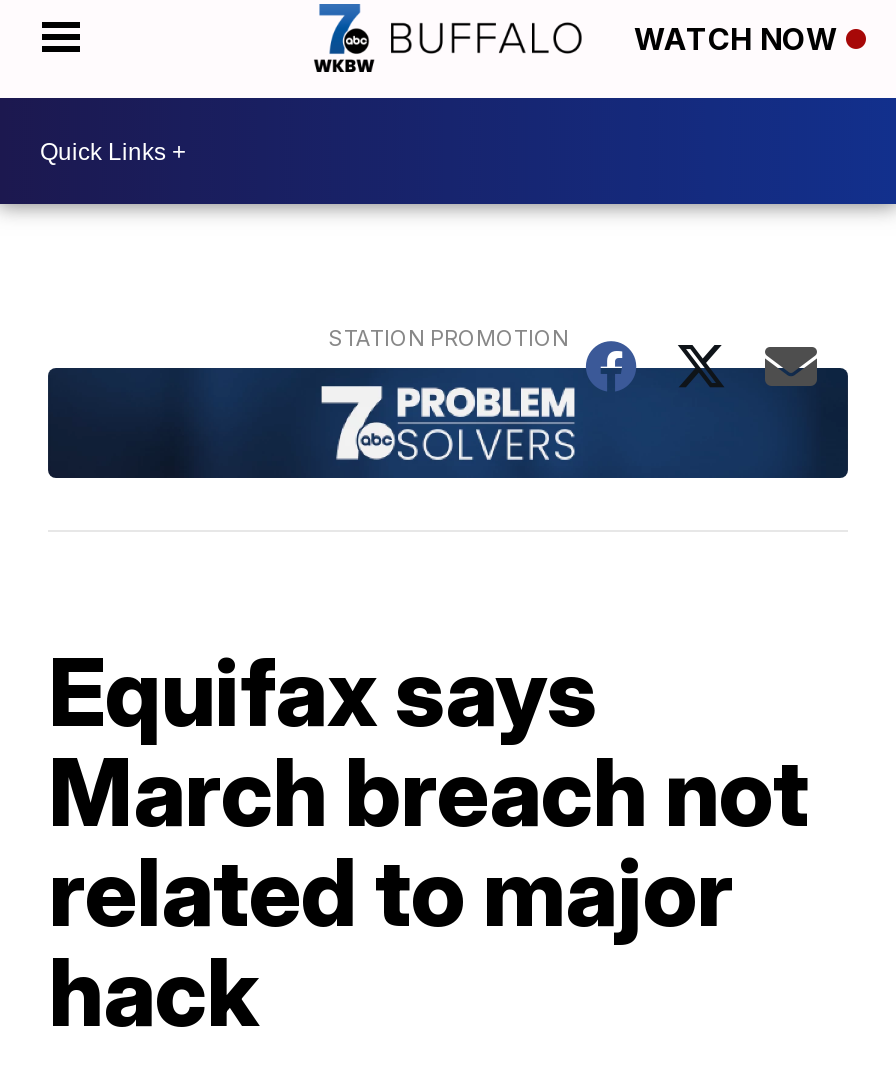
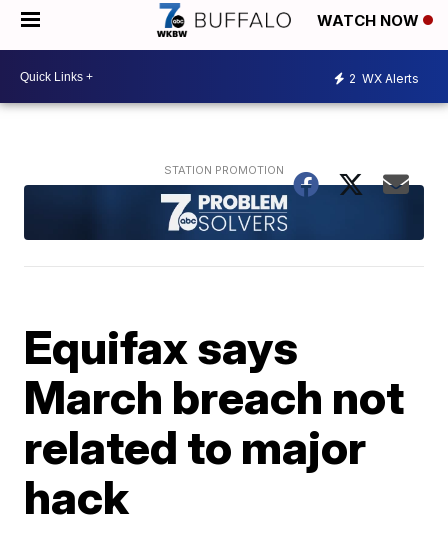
+ 2 WX Alerts
